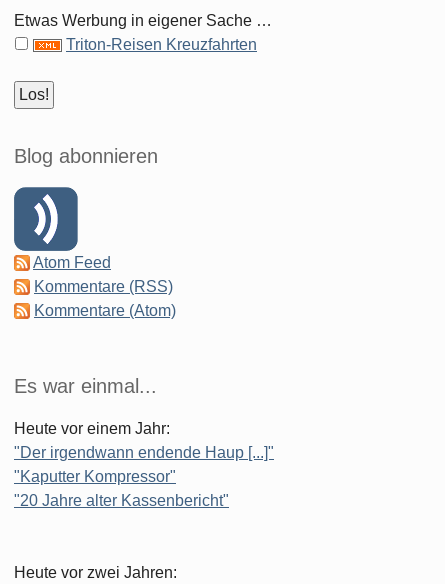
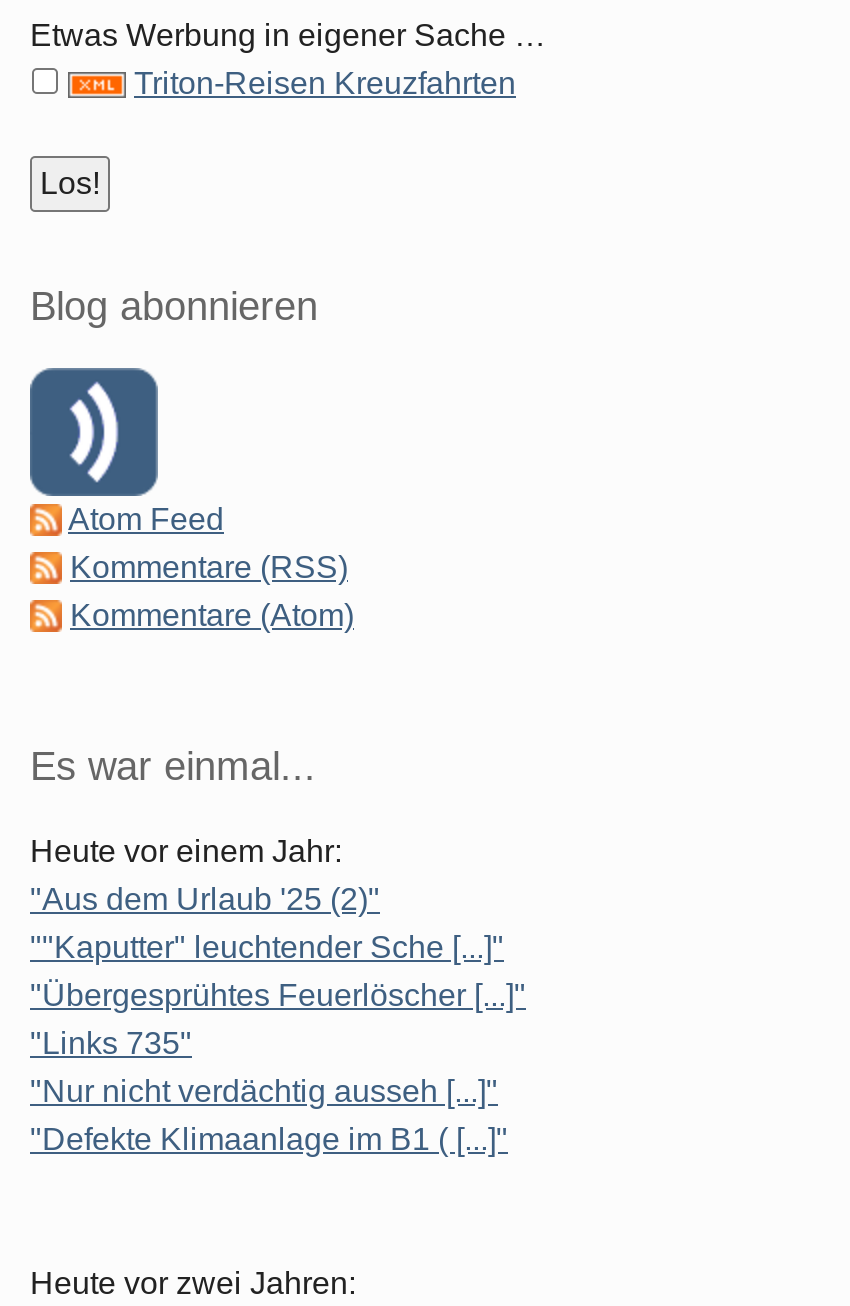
- "Der irgendwann endende Haup [...]"
- "Kaputter Kompressor"
- "20 Jahre alter Kassenbericht"
+ "Aus dem Urlaub '25 (2)"
+ ""Kaputter" leuchtender Sche [...]"
+ "Übergesprühtes Feuerlöscher [...]"
+ "Links 735"
+ "Nur nicht verdächtig ausseh [...]"
+ "Defekte Klimaanlage im B1 ( [...]"
